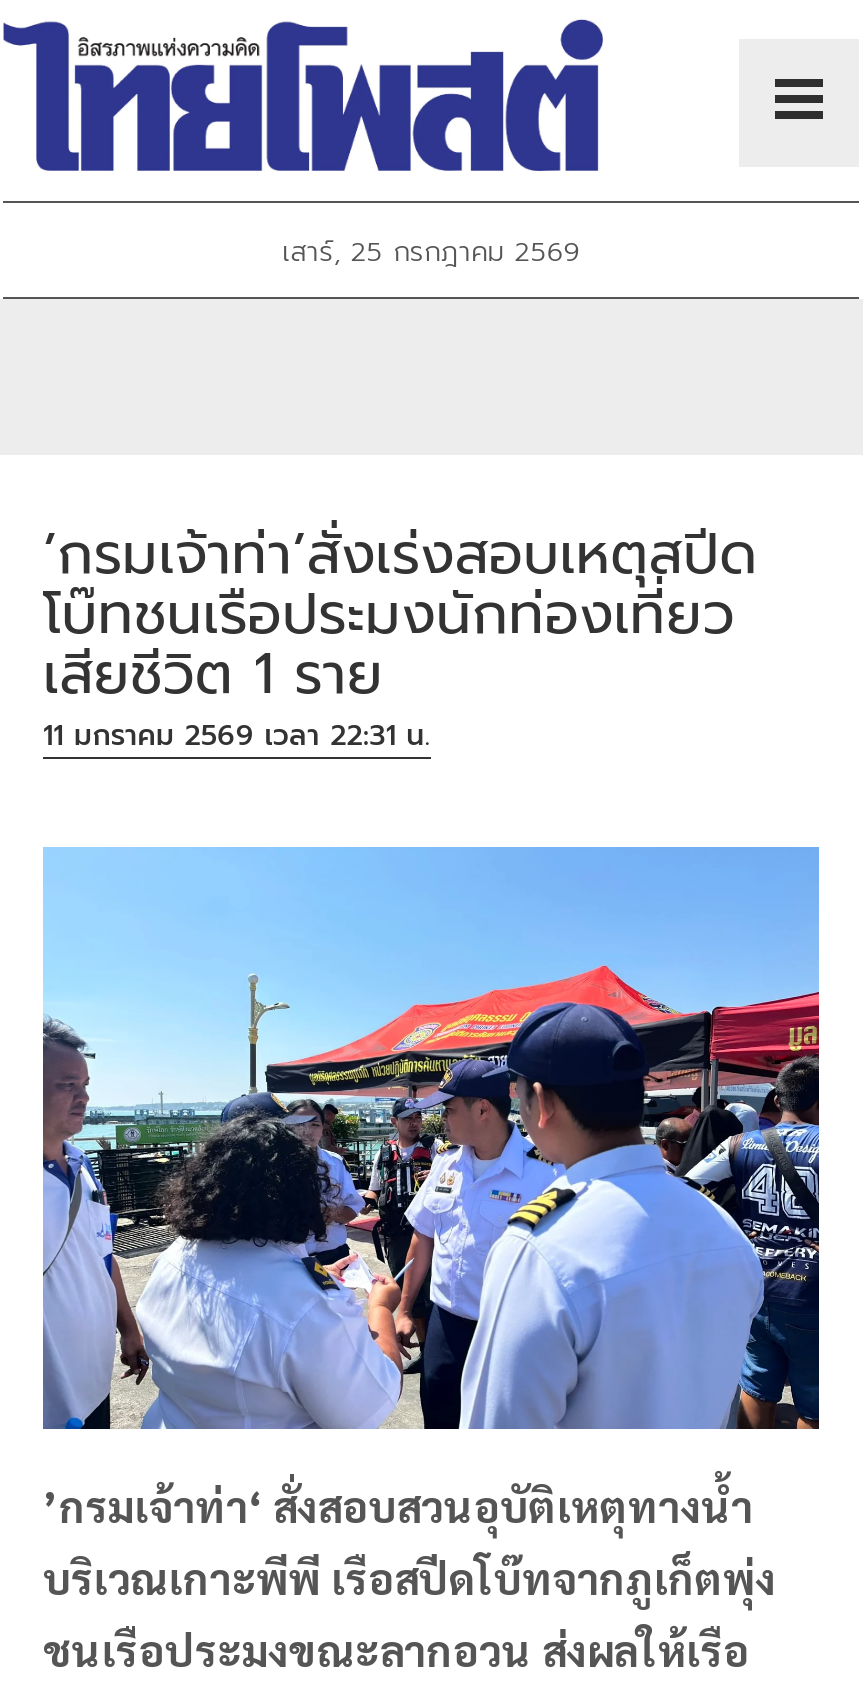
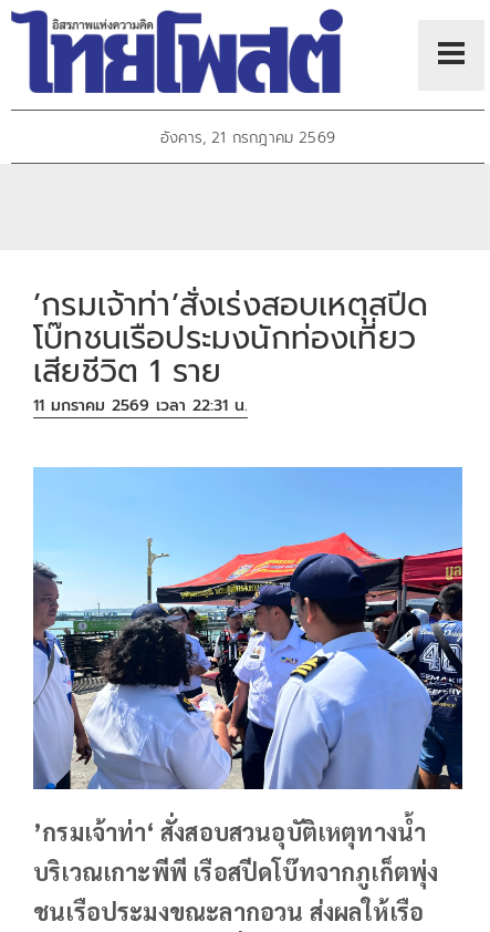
- เสาร์, 25 กรกฎาคม 2569
+ อังคาร, 21 กรกฎาคม 2569
